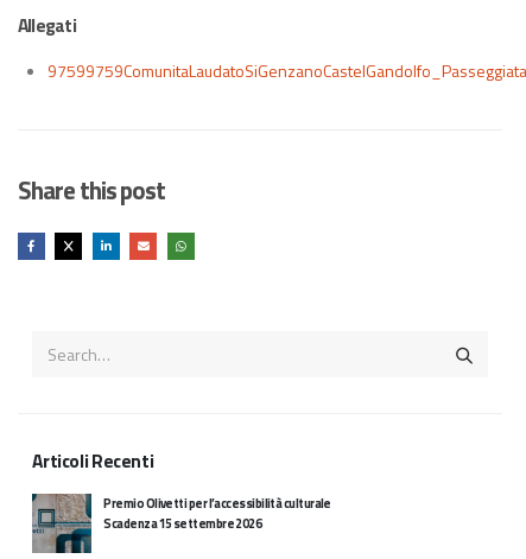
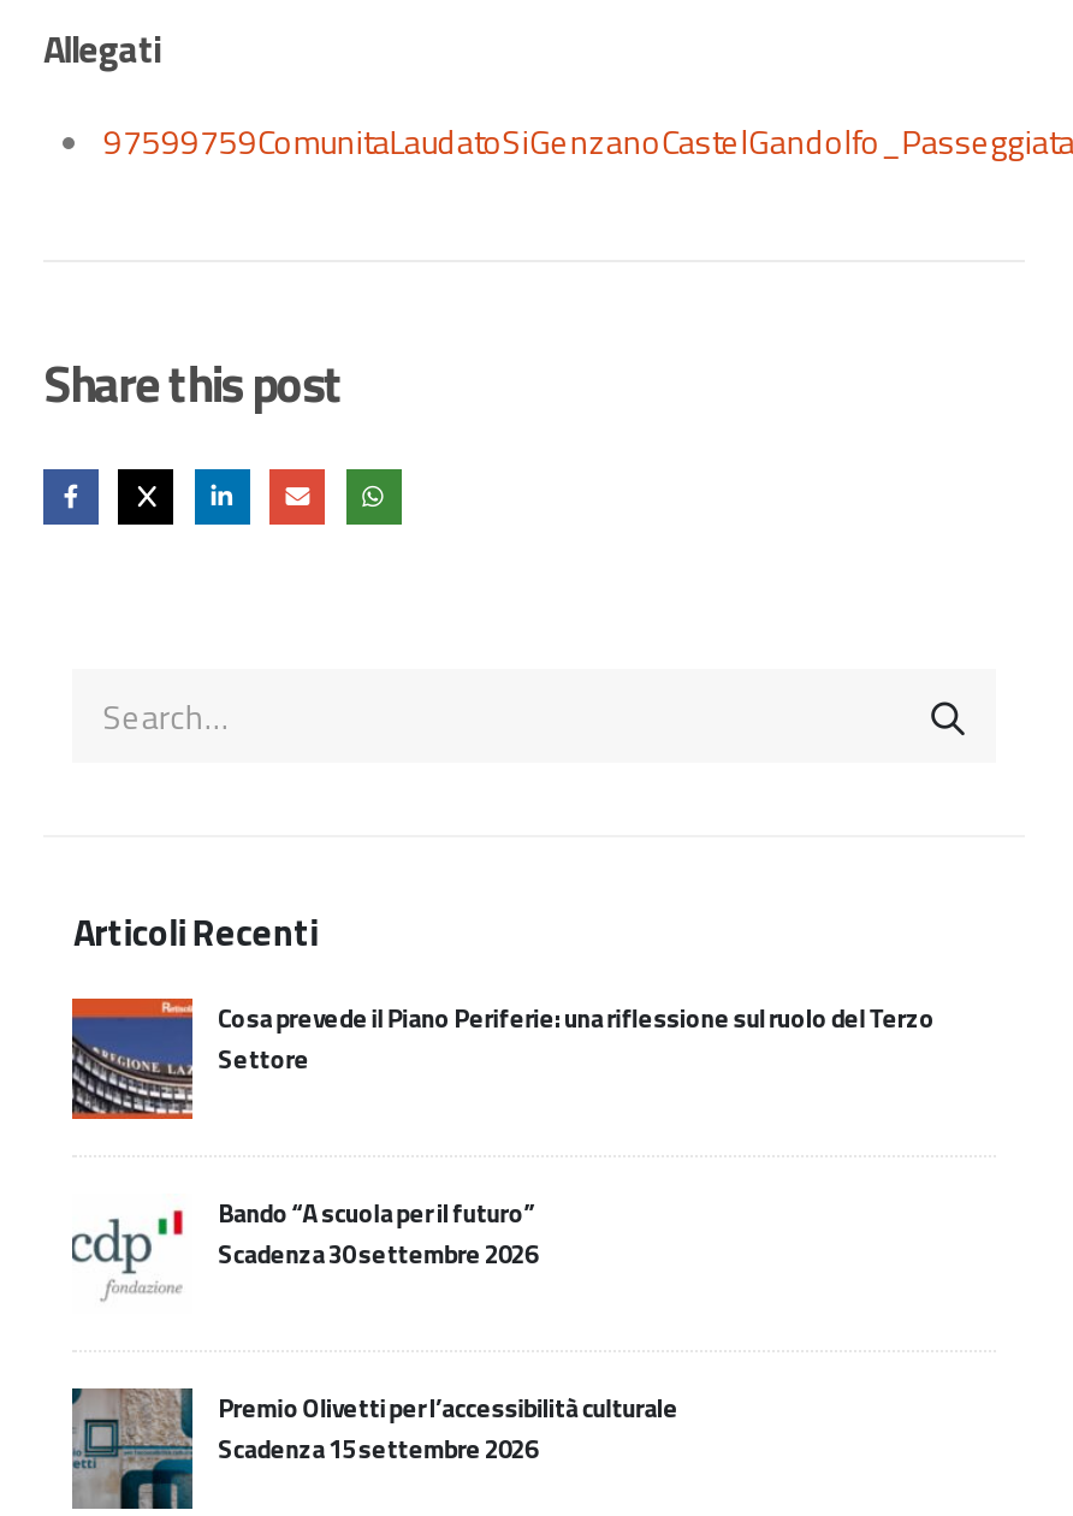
+ [image]
+ Cosa prevede il Piano Periferie: una riflessione sul ruolo del Terzo
+ Settore

+ [image]
+ Bando “A scuola per il futuro”
+ Scadenza 30 settembre 2026
